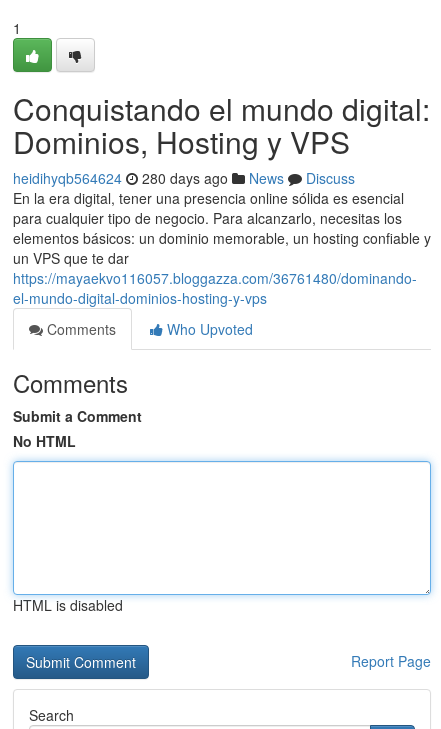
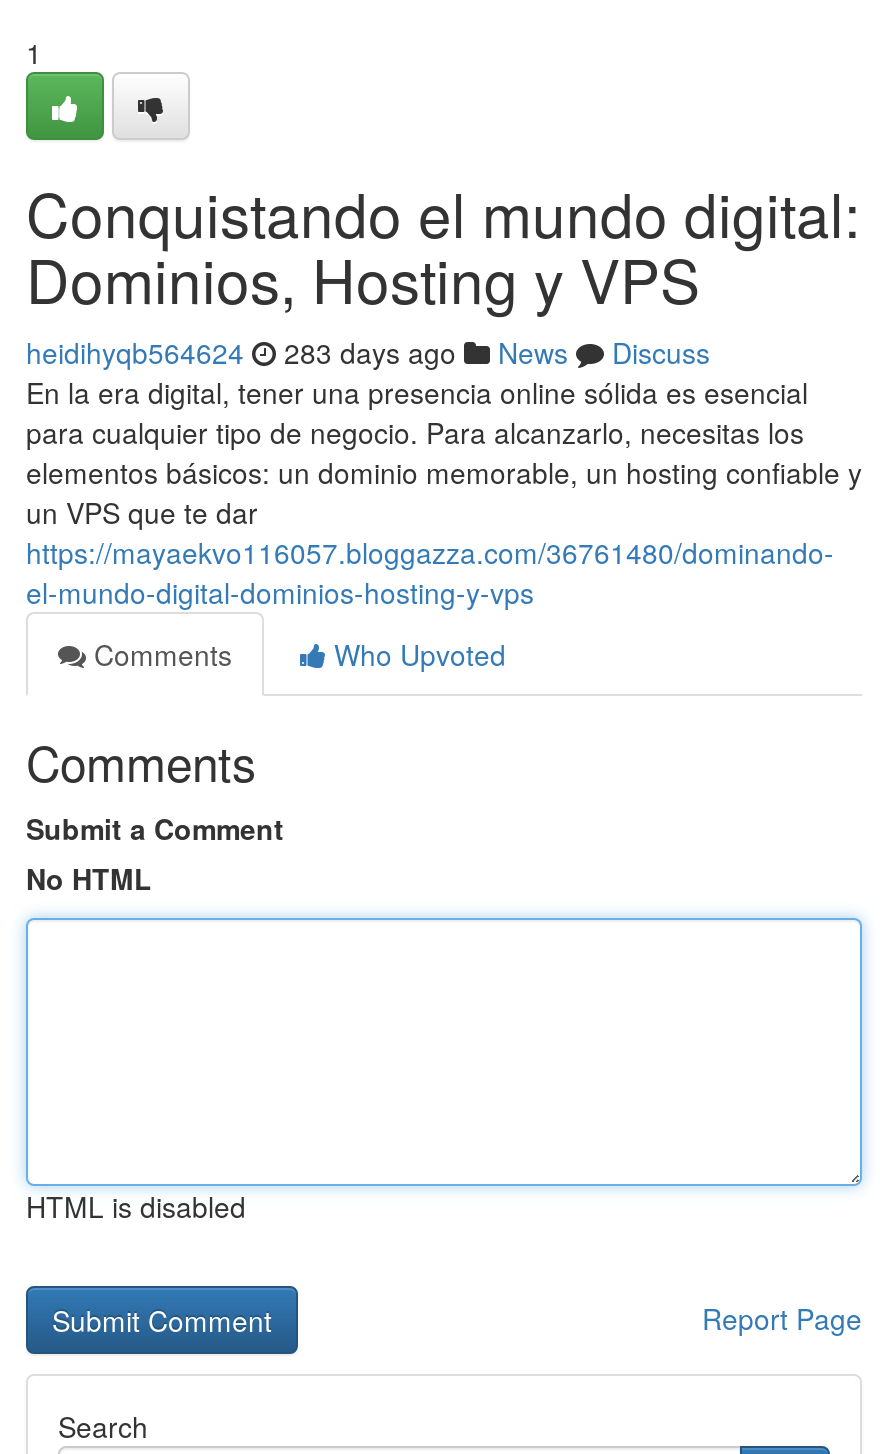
- heidihyqb564624 280 days ago News Discuss
+ heidihyqb564624 283 days ago News Discuss
